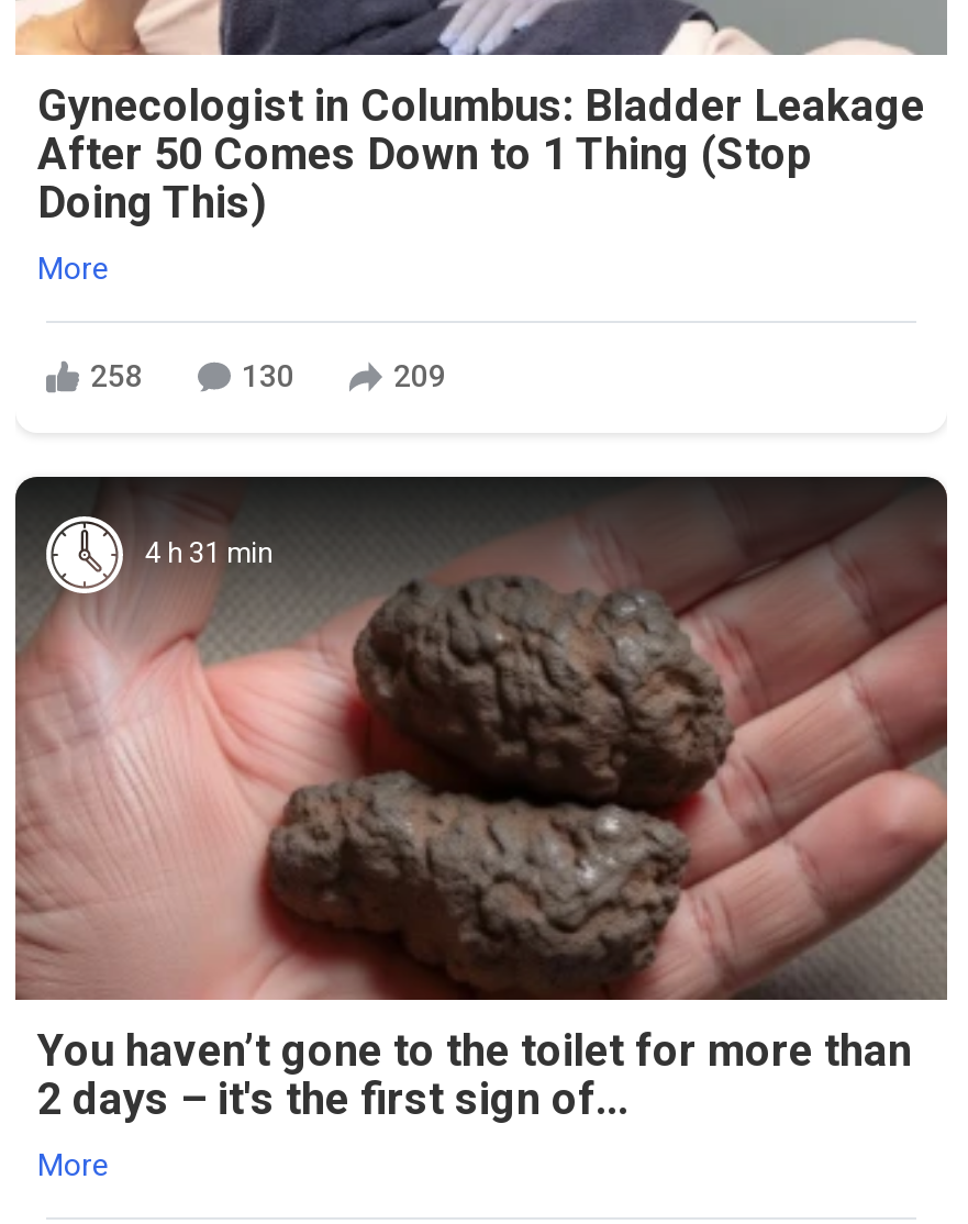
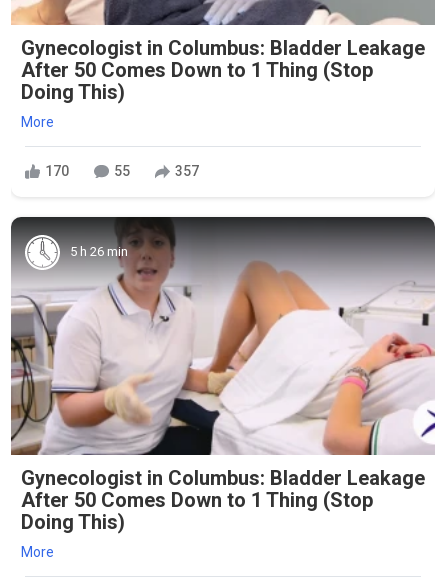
- 258
- 130
- 209
+ 170
+ 55
+ 357

- [image]
- 4 h 31 min
+ [image]
+ 5 h 26 min

- You haven’t gone to the toilet for more than
- 2 days – it's the first sign of...
+ Gynecologist in Columbus: Bladder Leakage
+ After 50 Comes Down to 1 Thing (Stop
+ Doing This)
